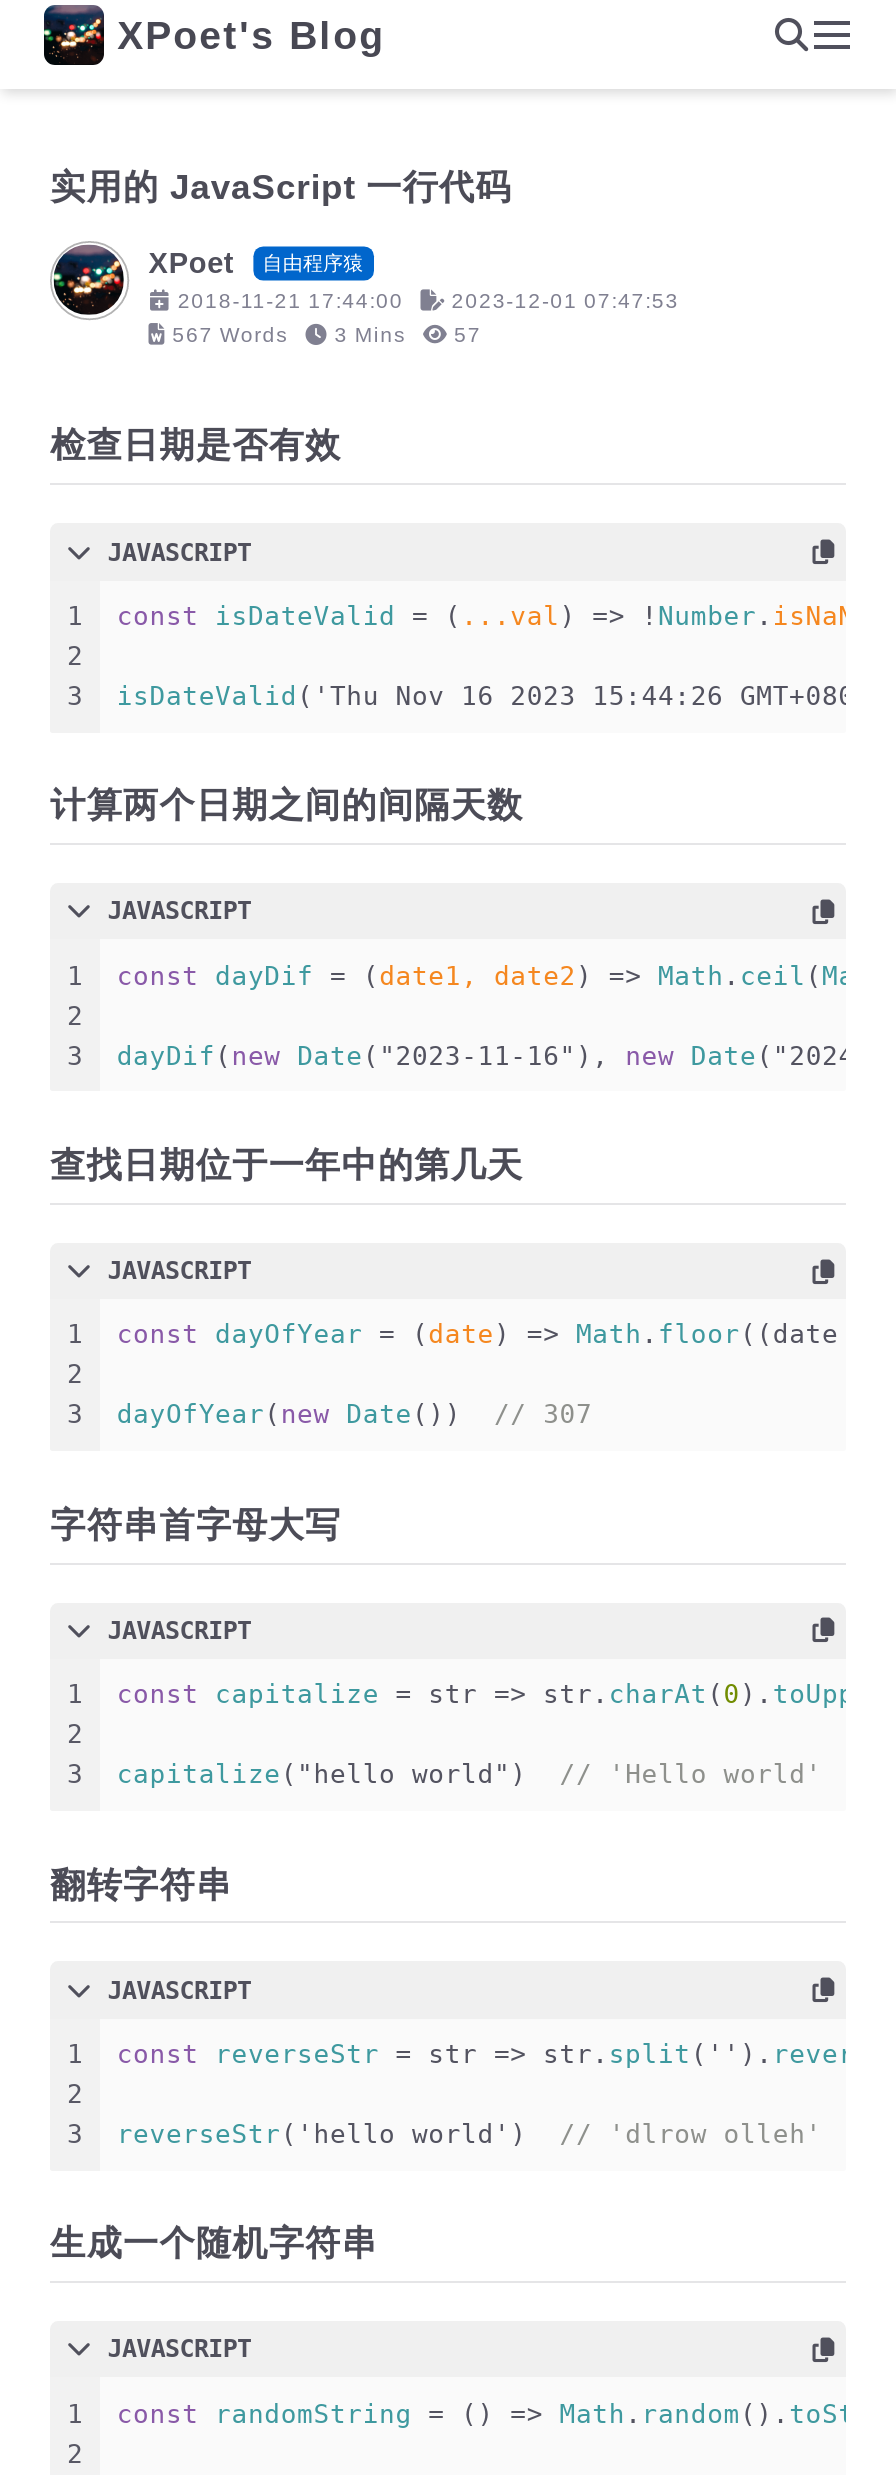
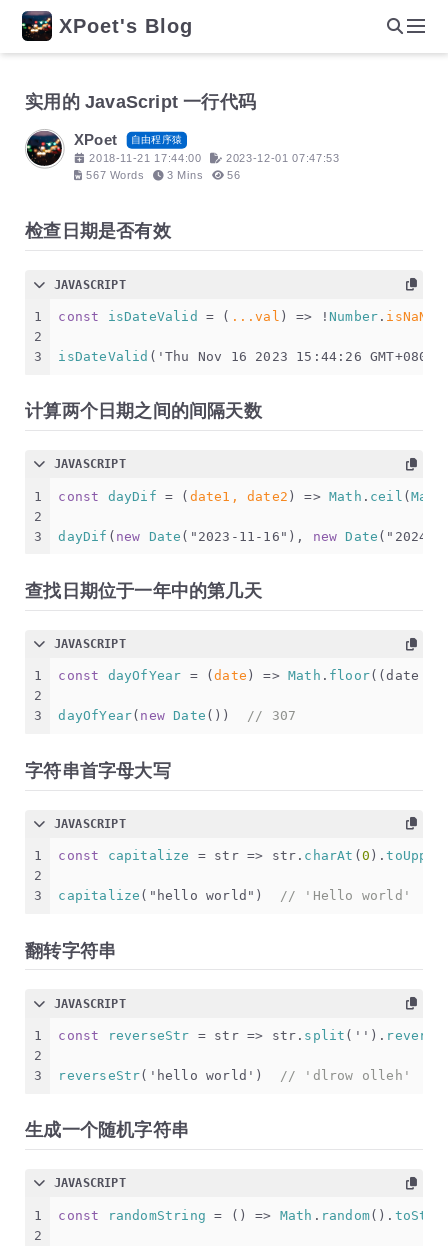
- 57
+ 56
